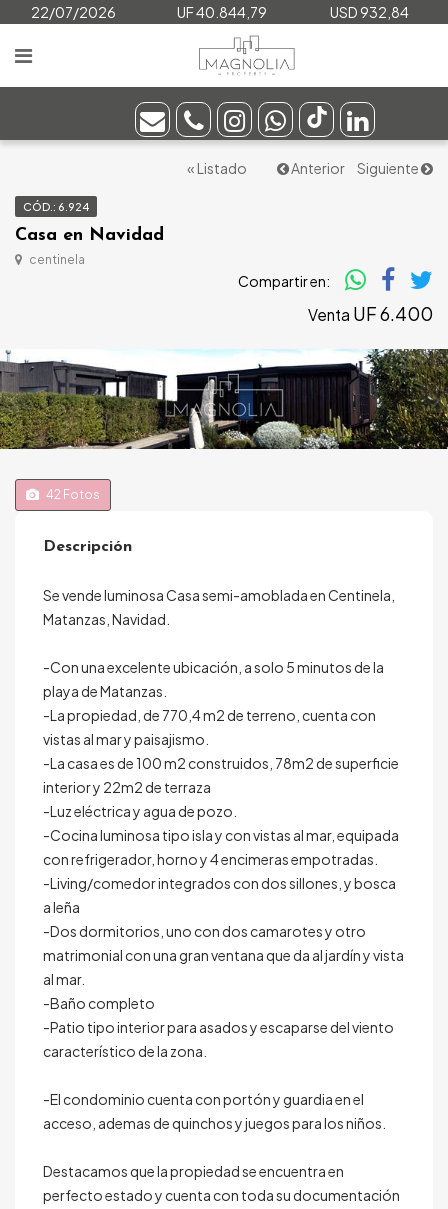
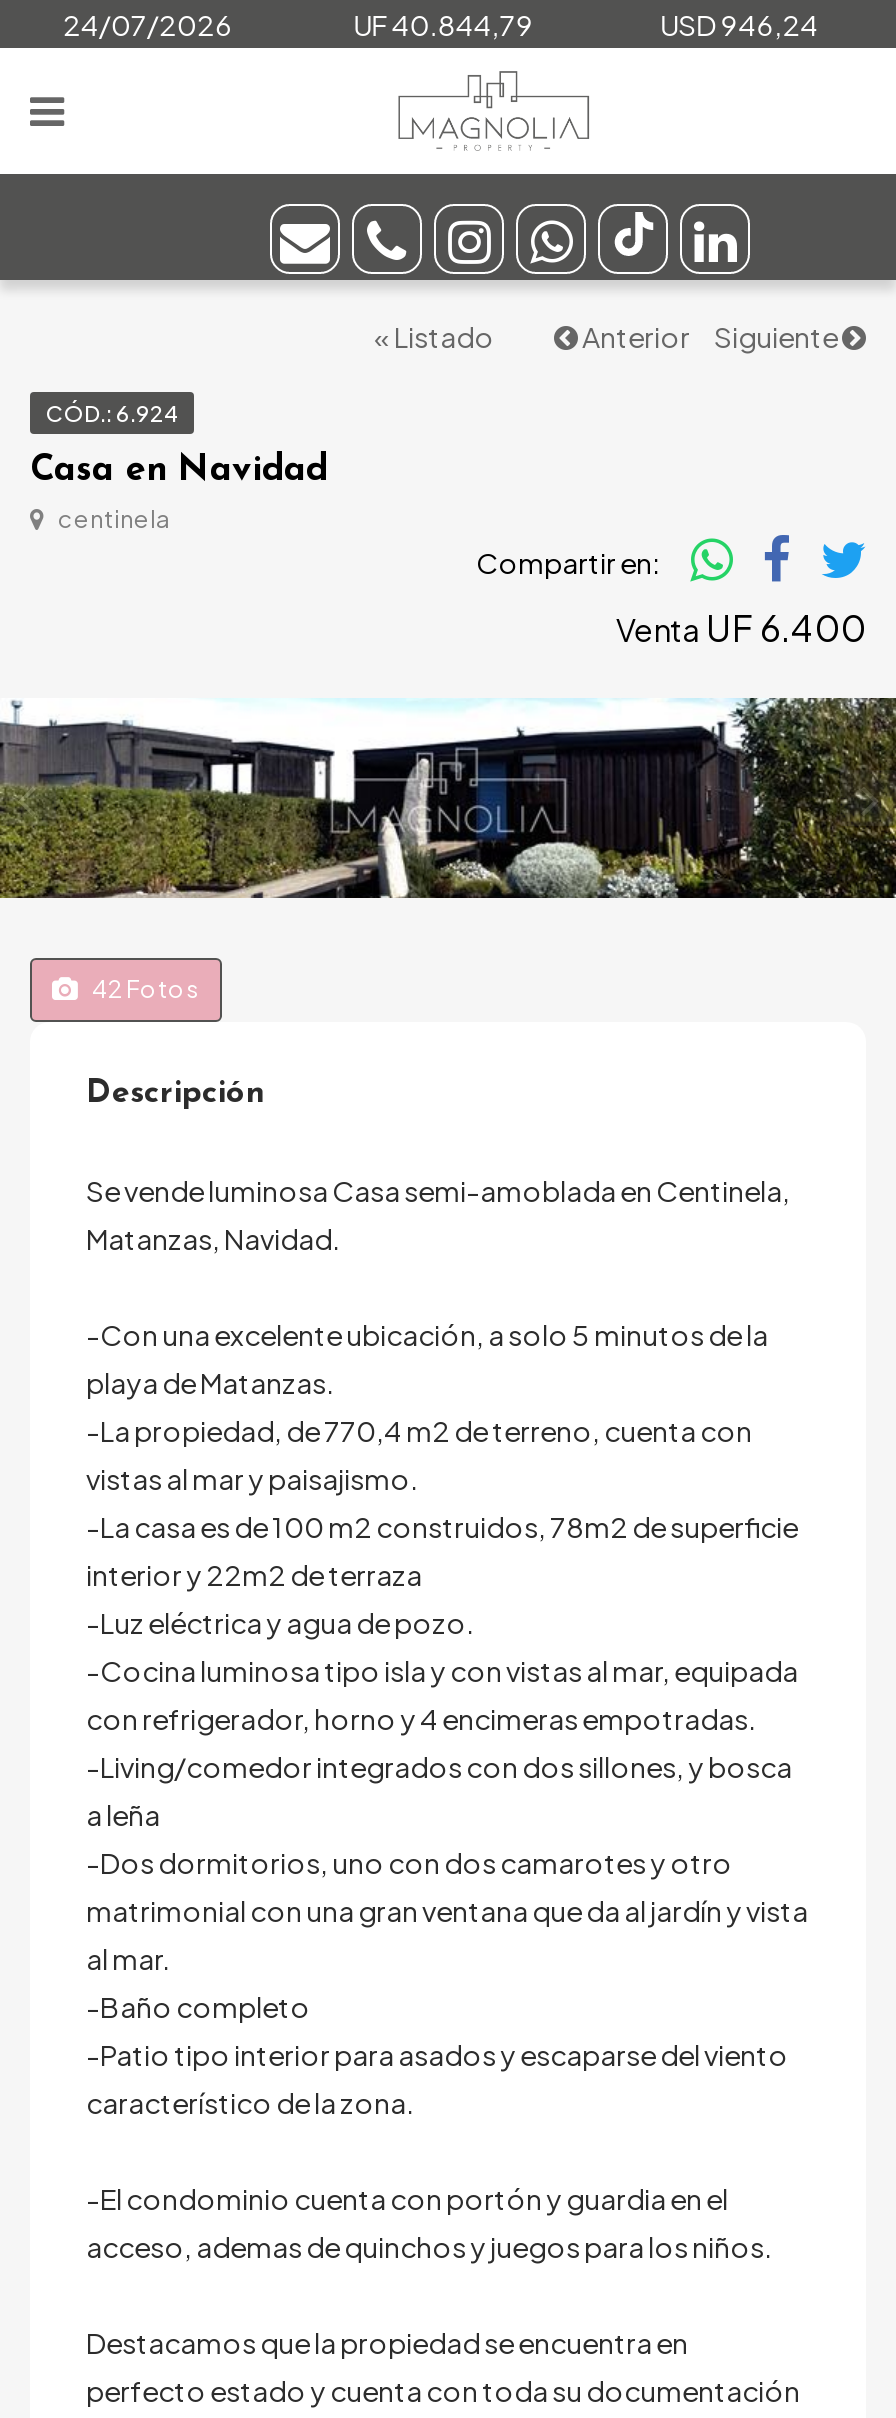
- 22/07/2026
+ 24/07/2026

- USD 932,84
+ USD 946,24
